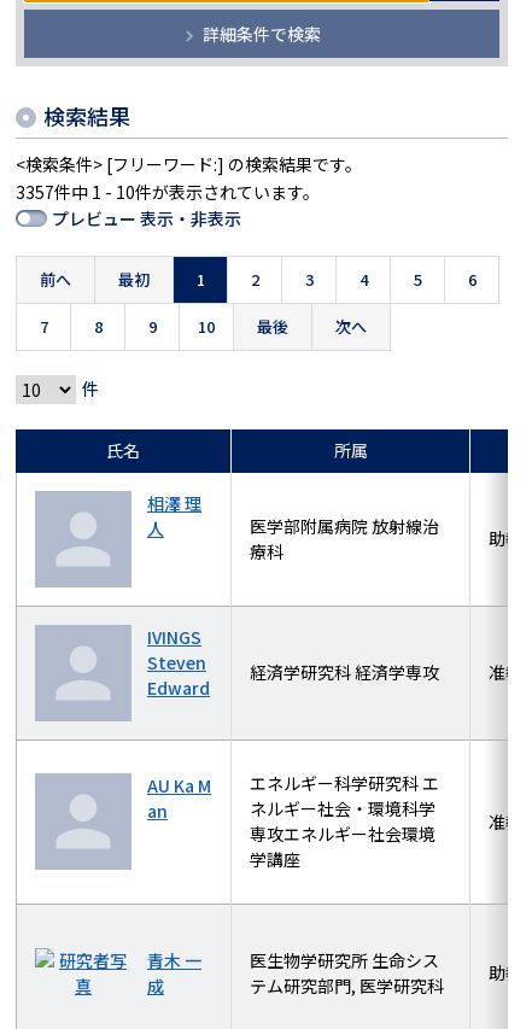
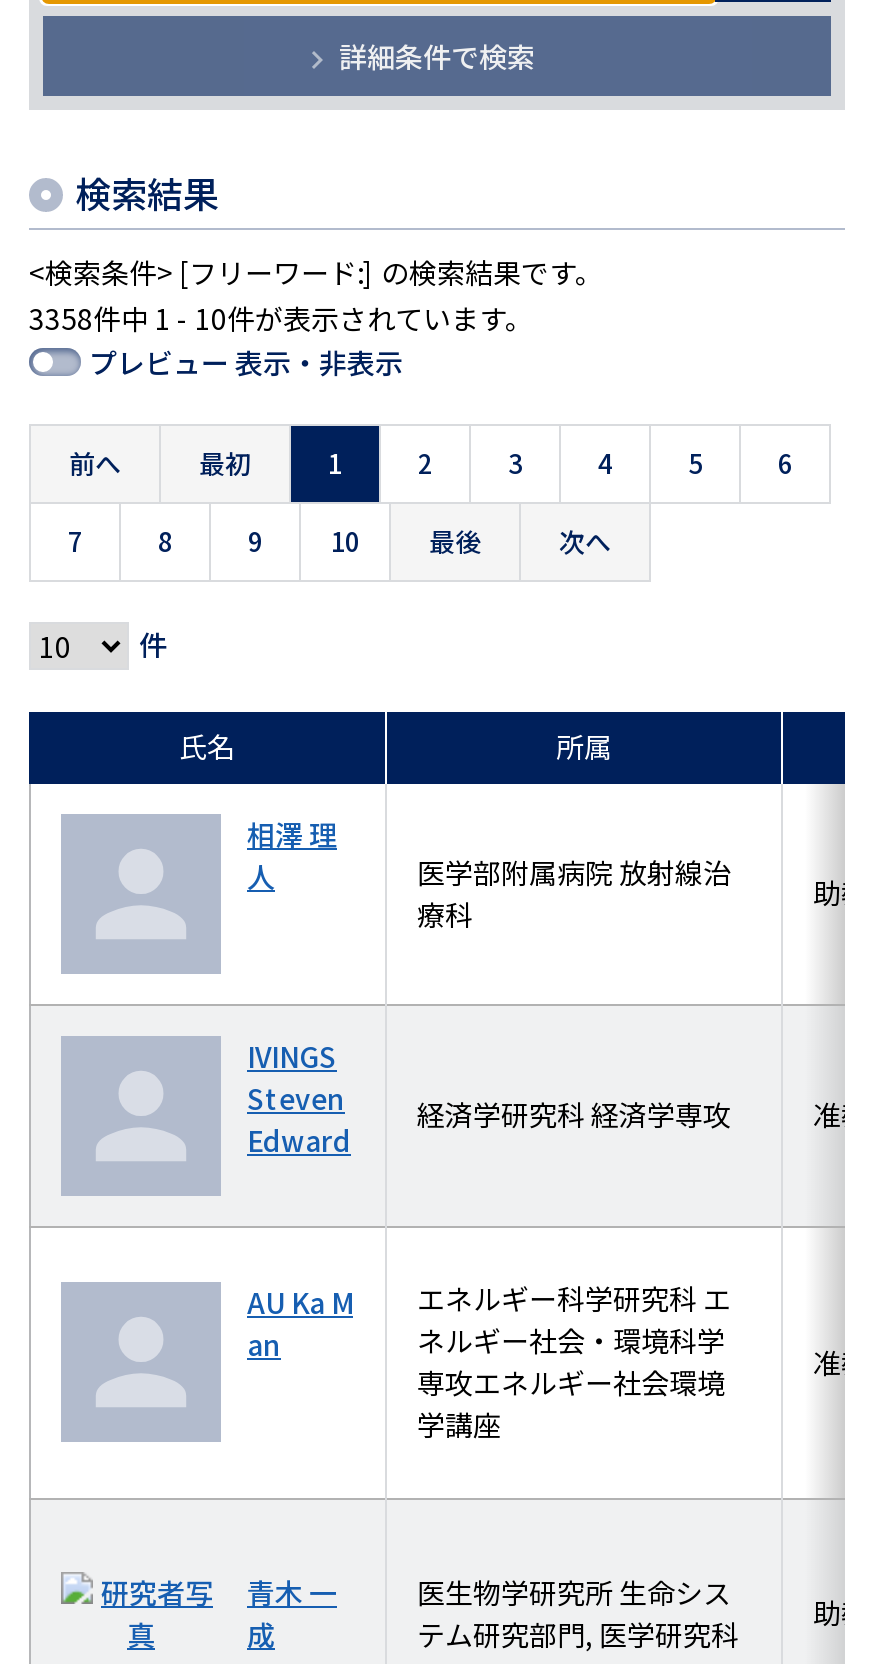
- 3357件中 1 - 10件が表示されています。
+ 3358件中 1 - 10件が表示されています。
